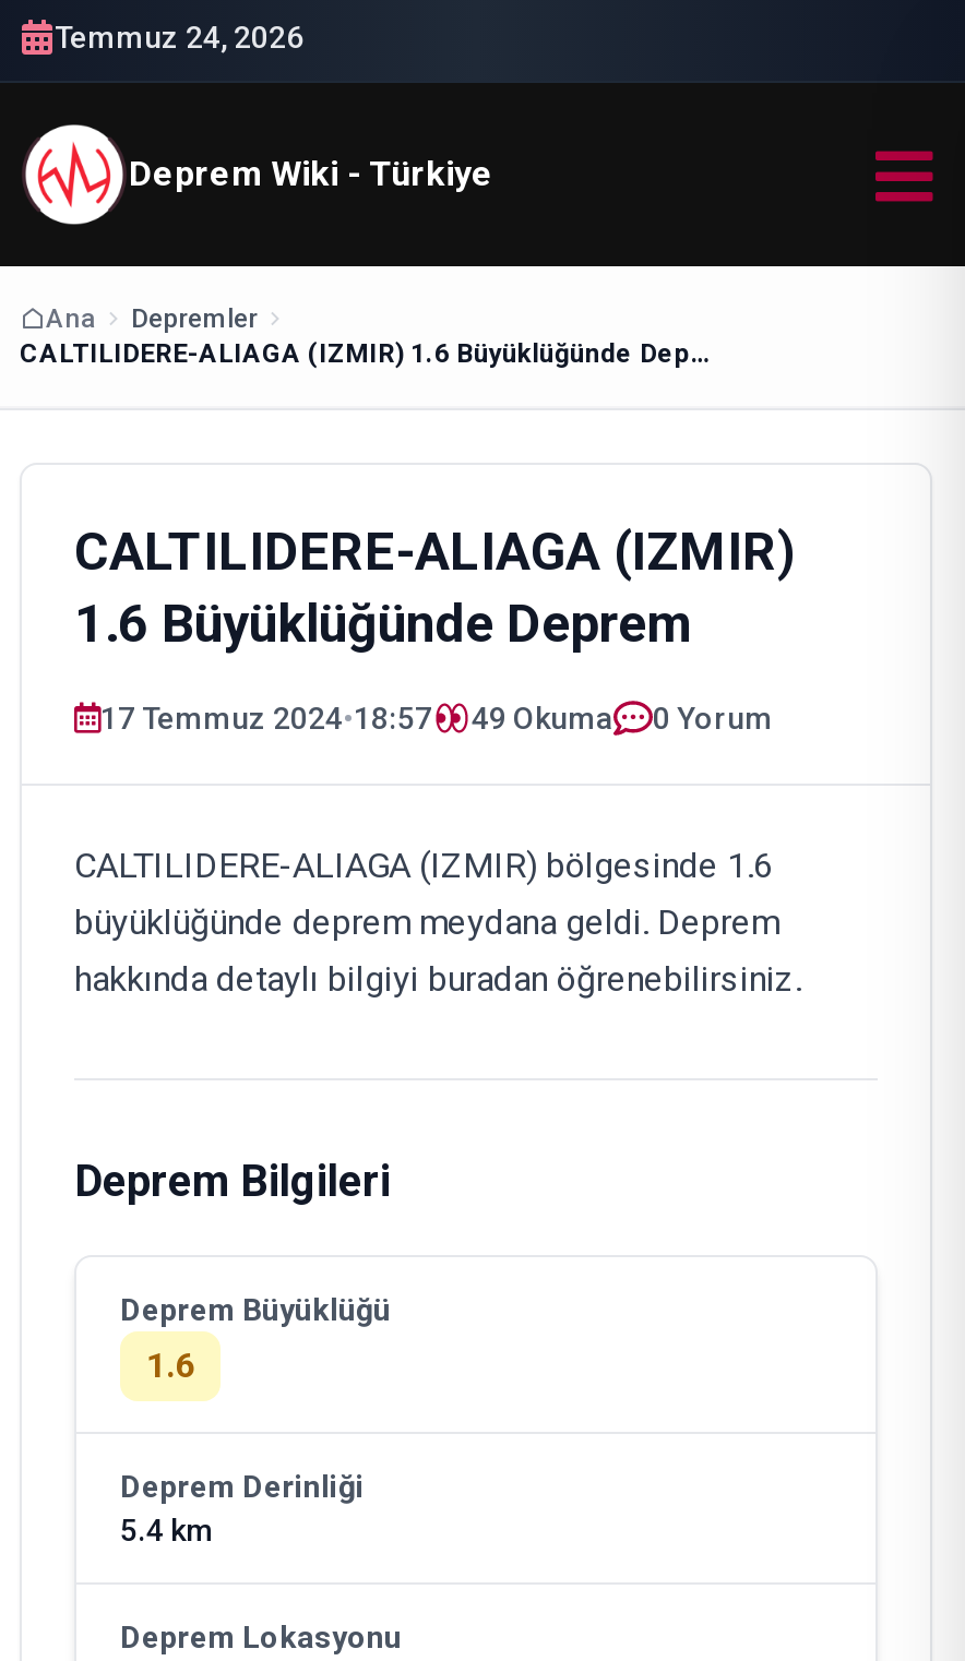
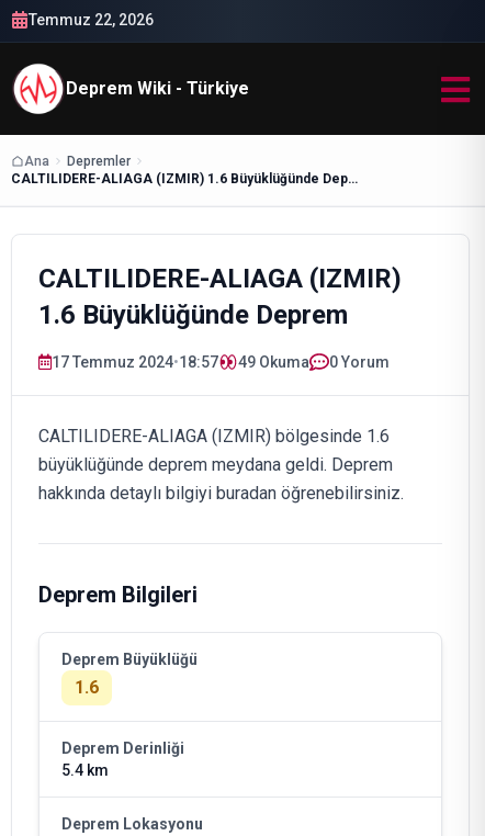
- Temmuz 24, 2026
+ Temmuz 22, 2026
